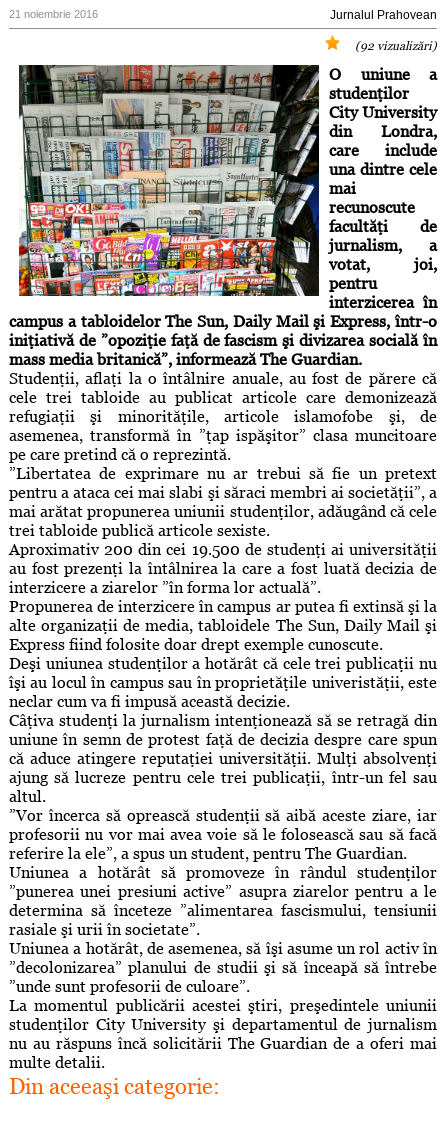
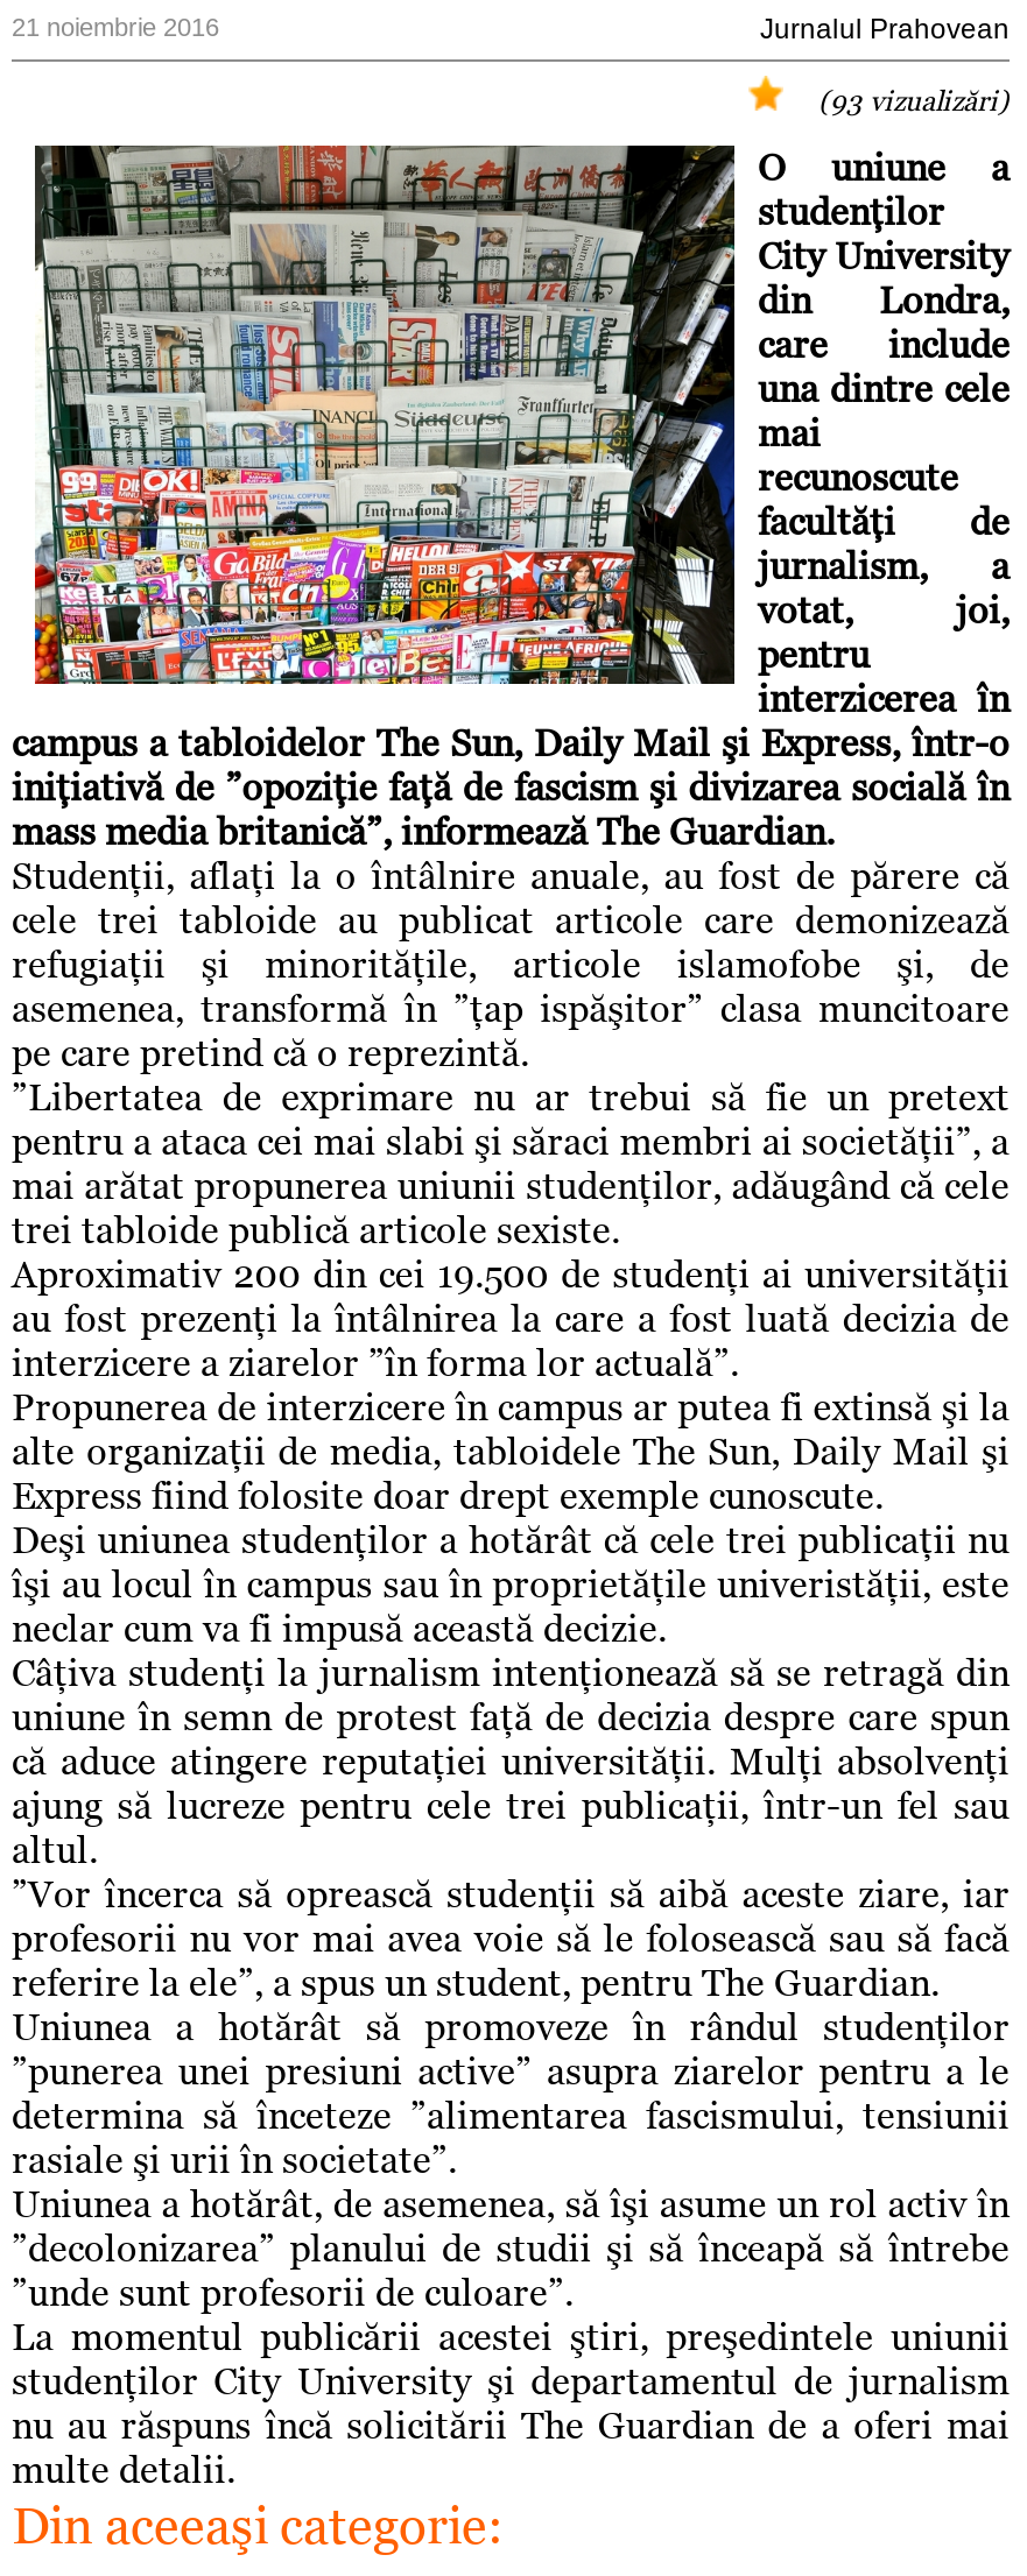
- (92 vizualizări)
+ (93 vizualizări)
